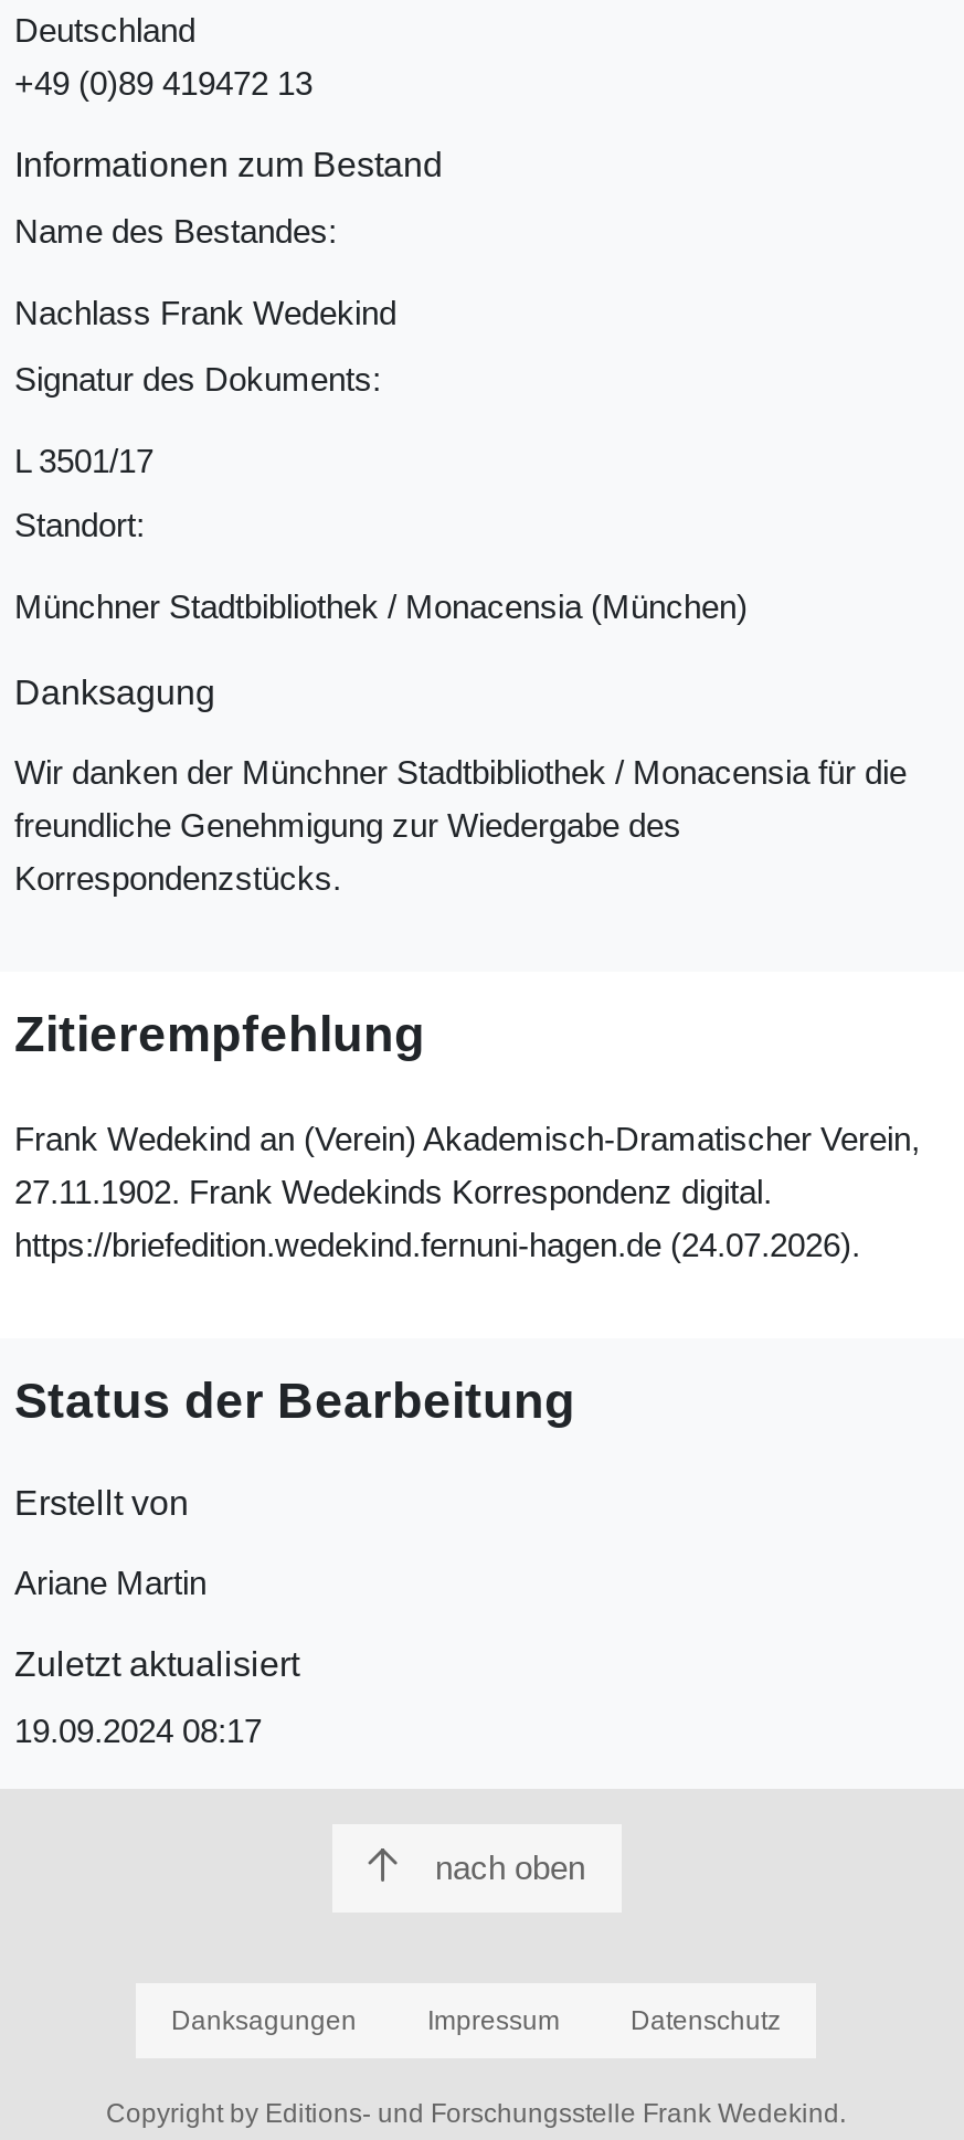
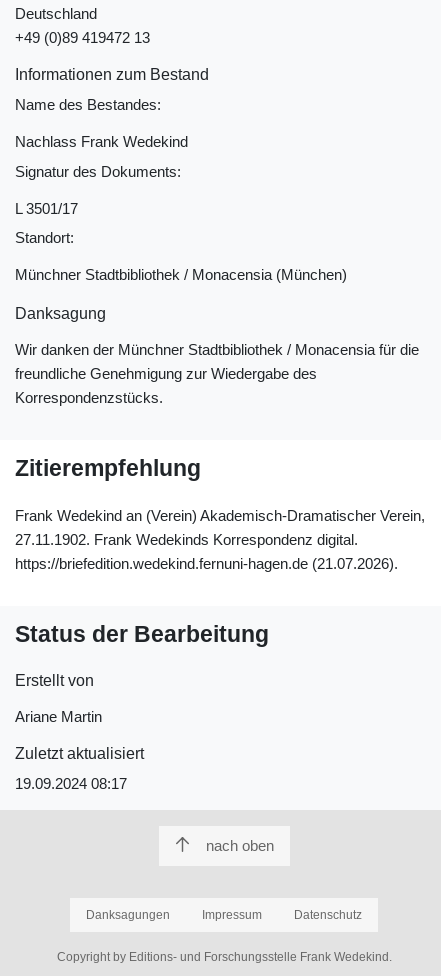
- https://briefedition.wedekind.fernuni-hagen.de (24.07.2026).
+ https://briefedition.wedekind.fernuni-hagen.de (21.07.2026).
